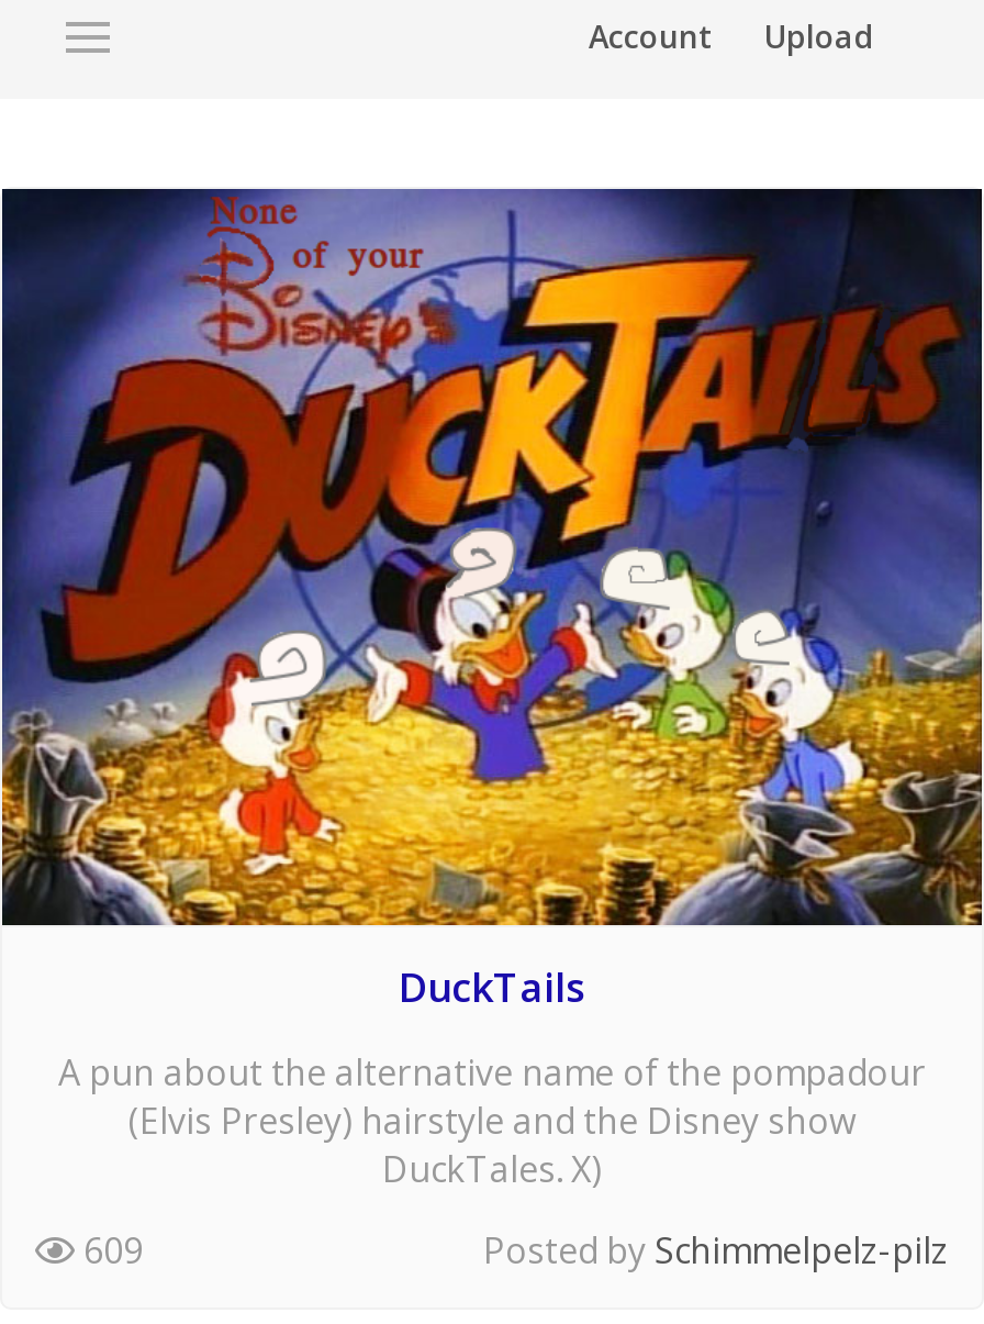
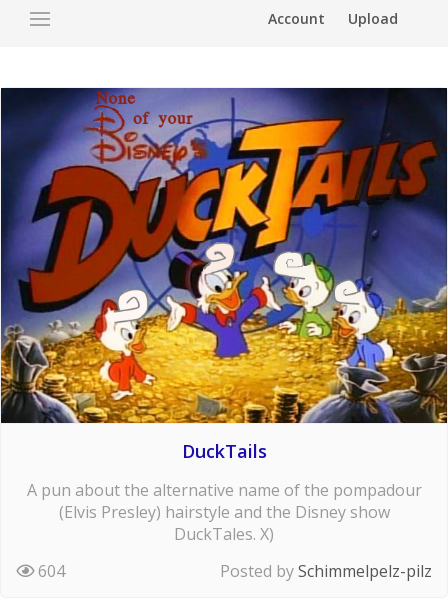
- 609
+ 604
